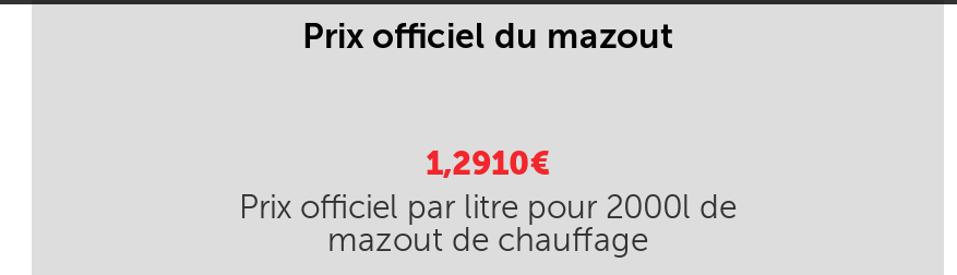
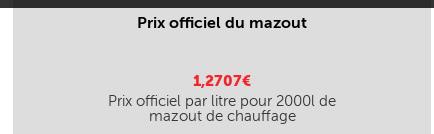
- 1,2910€
+ 1,2707€
